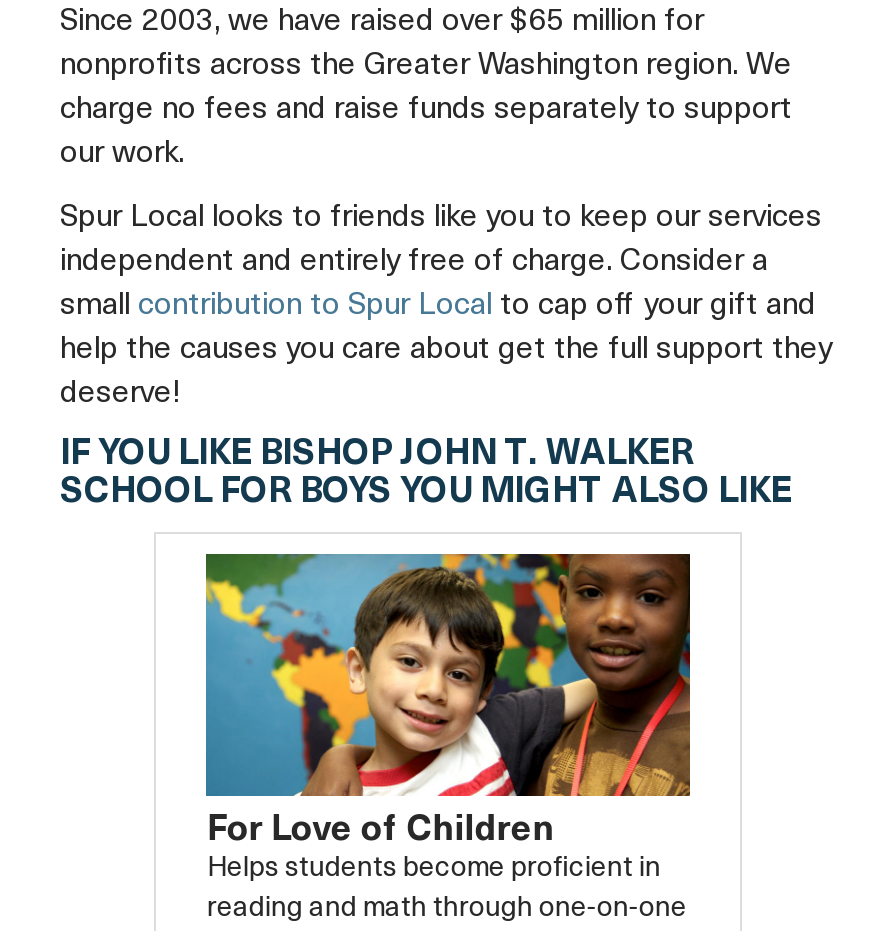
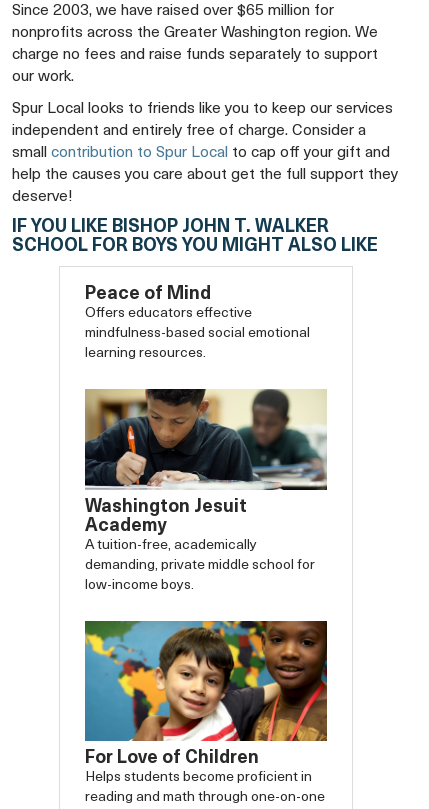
+ [image]
+ Washington Jesuit
+ Academy
+ A tuition-free, academically
+ demanding, private middle school for
+ low-income boys.

+ Peace of Mind
+ Offers educators effective
+ mindfulness-based social emotional
+ learning resources.
